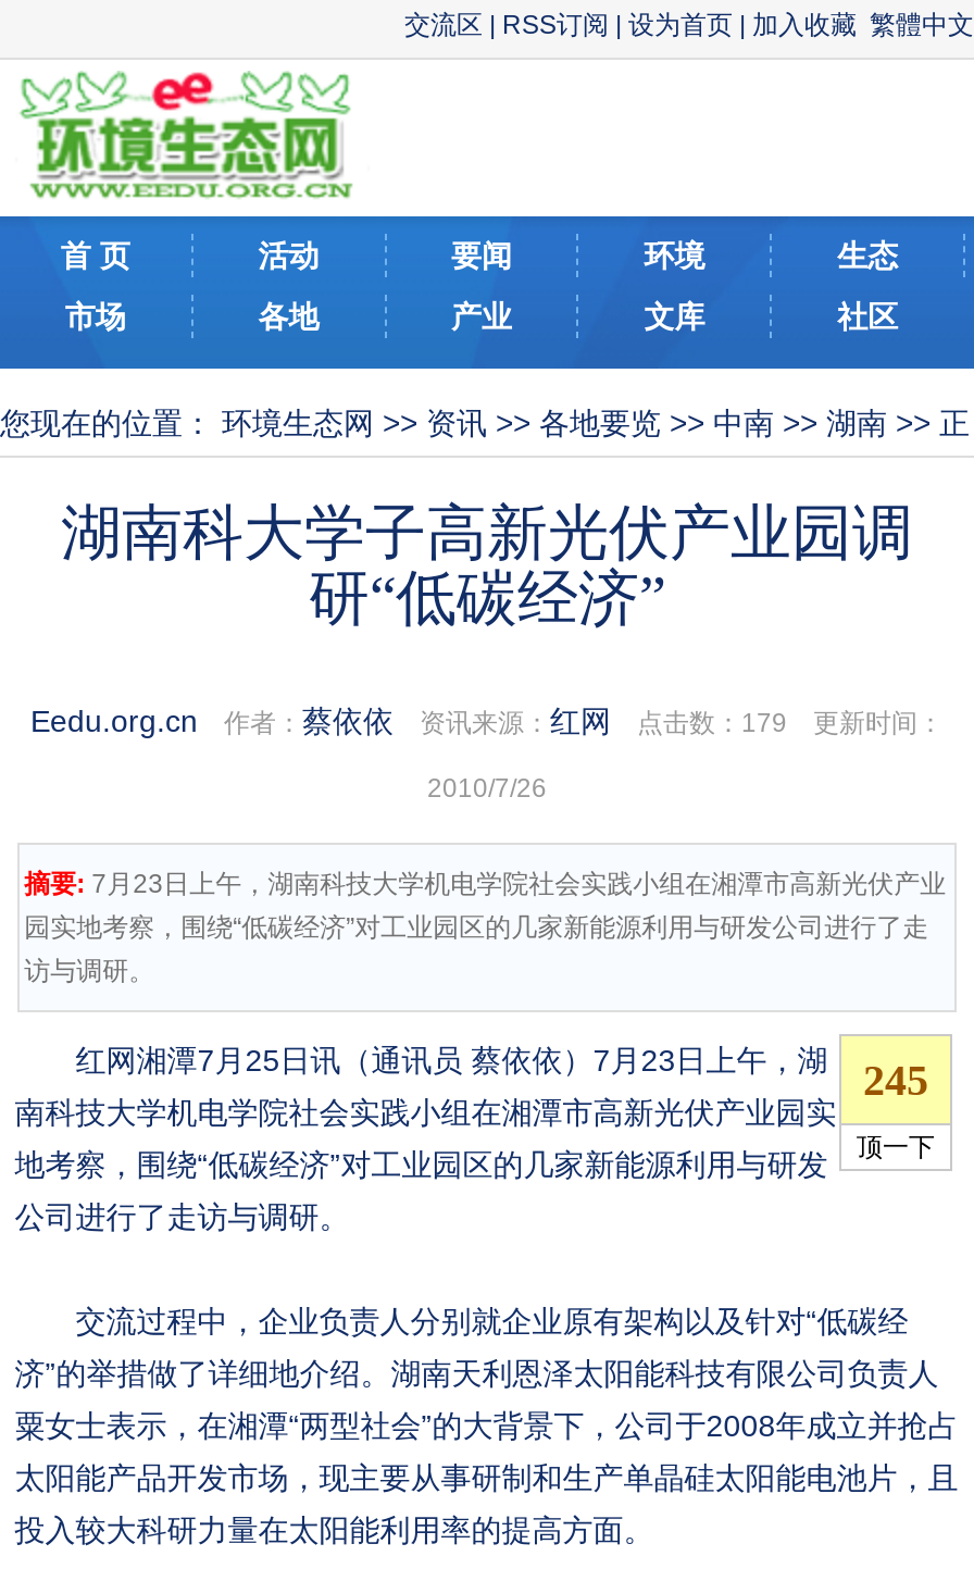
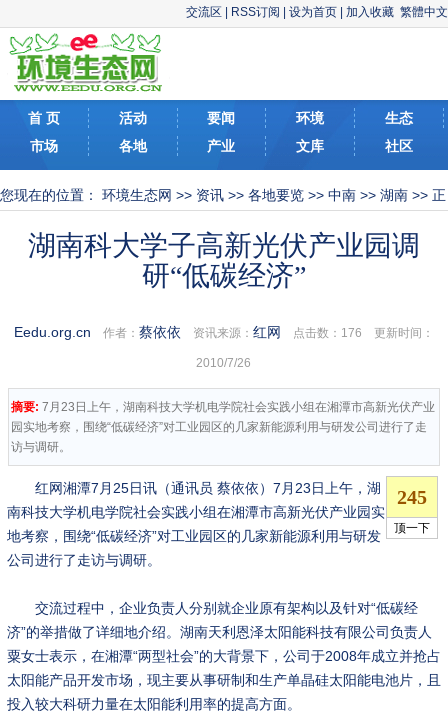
- Eedu.org.cn作者：蔡依依资讯来源：红网点击数：179 更新时间：
+ Eedu.org.cn作者：蔡依依资讯来源：红网点击数：176 更新时间：
